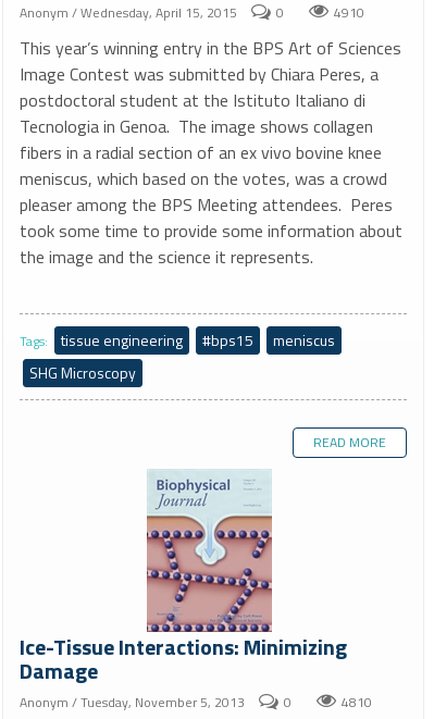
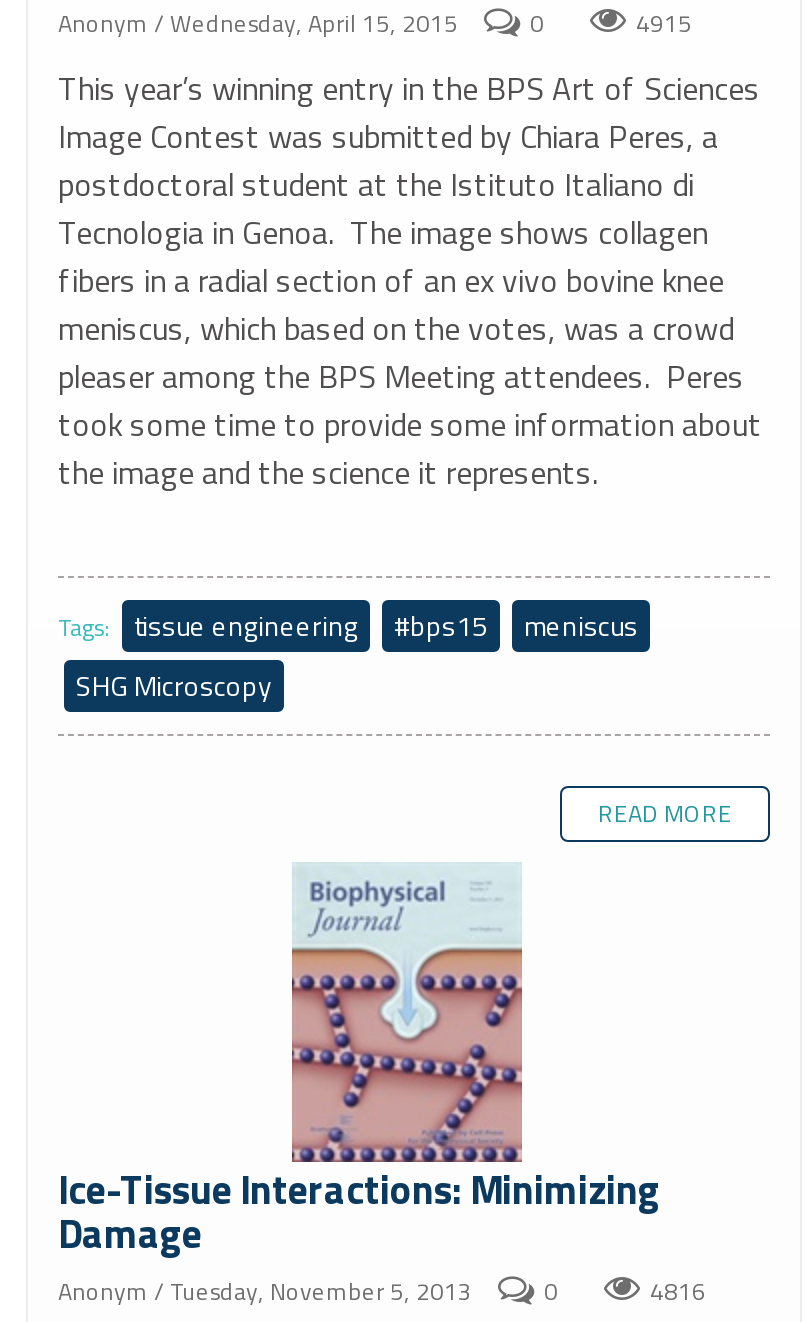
- 4910
+ 4915

- 4810
+ 4816
